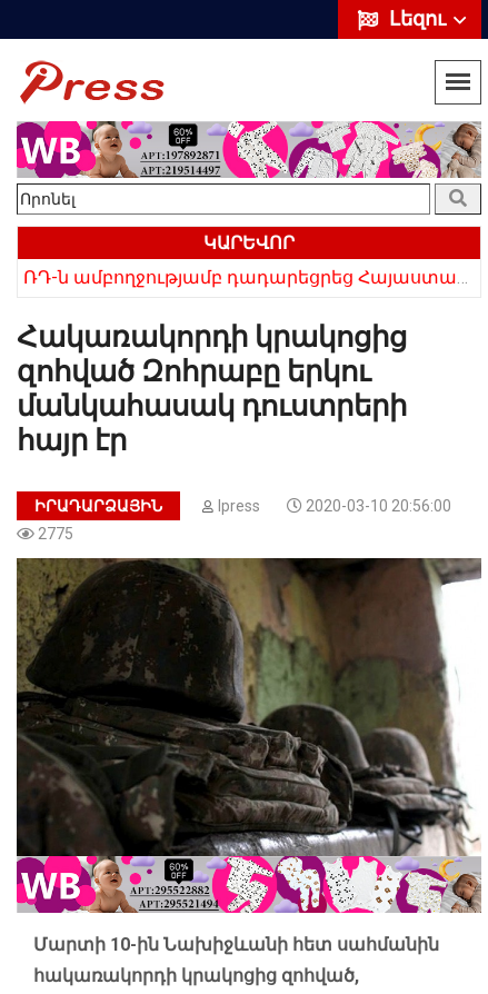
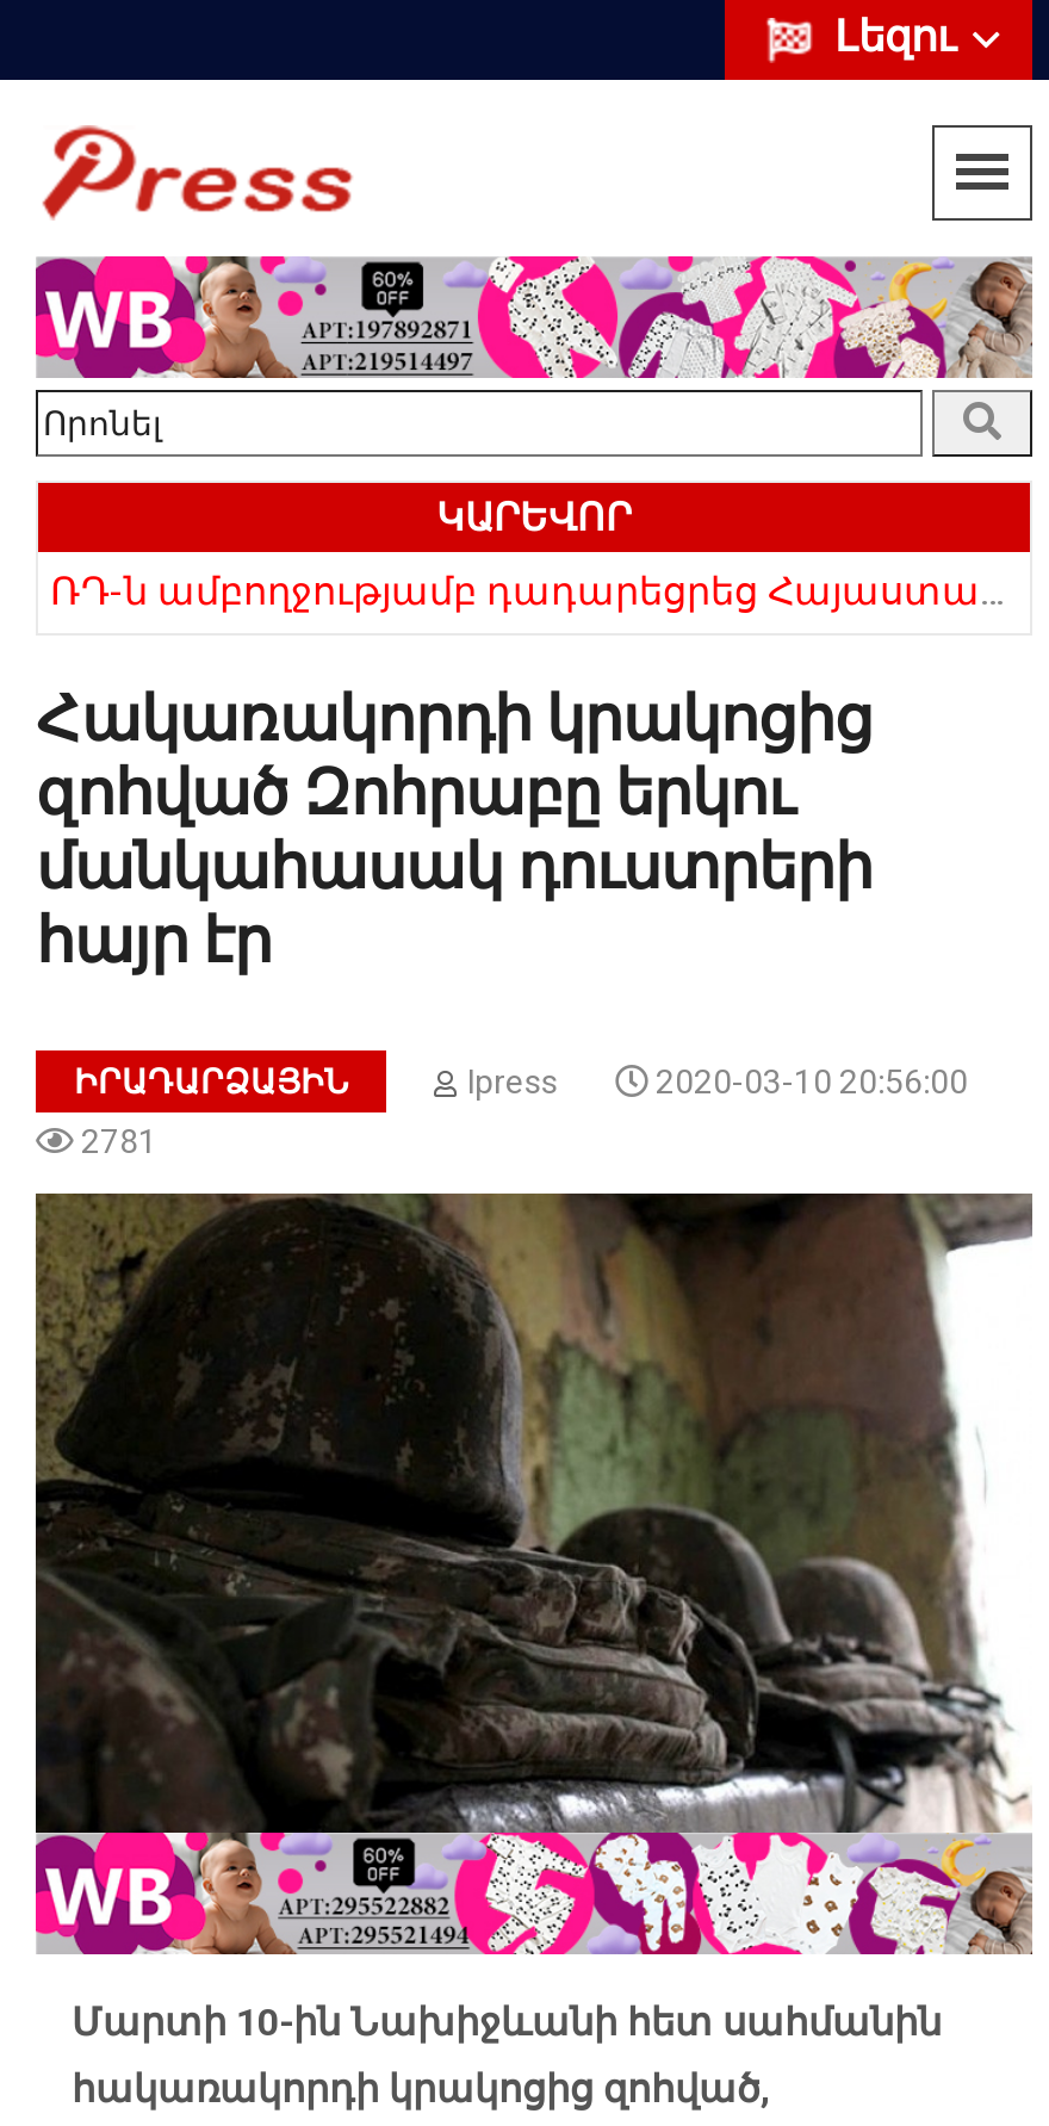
- 2775
+ 2781
